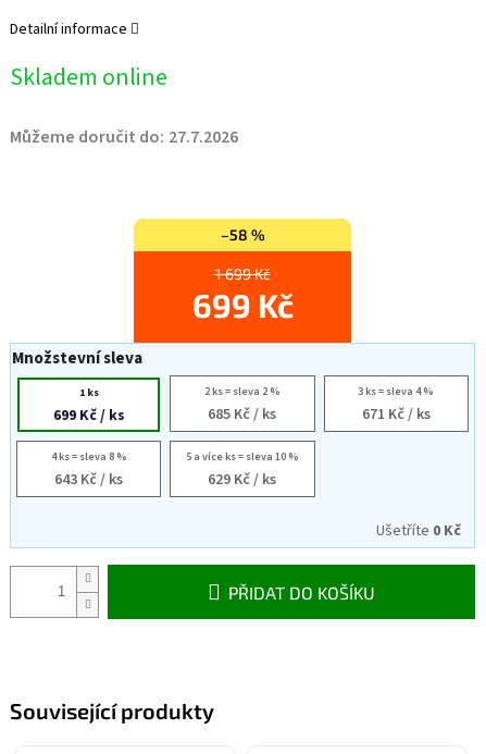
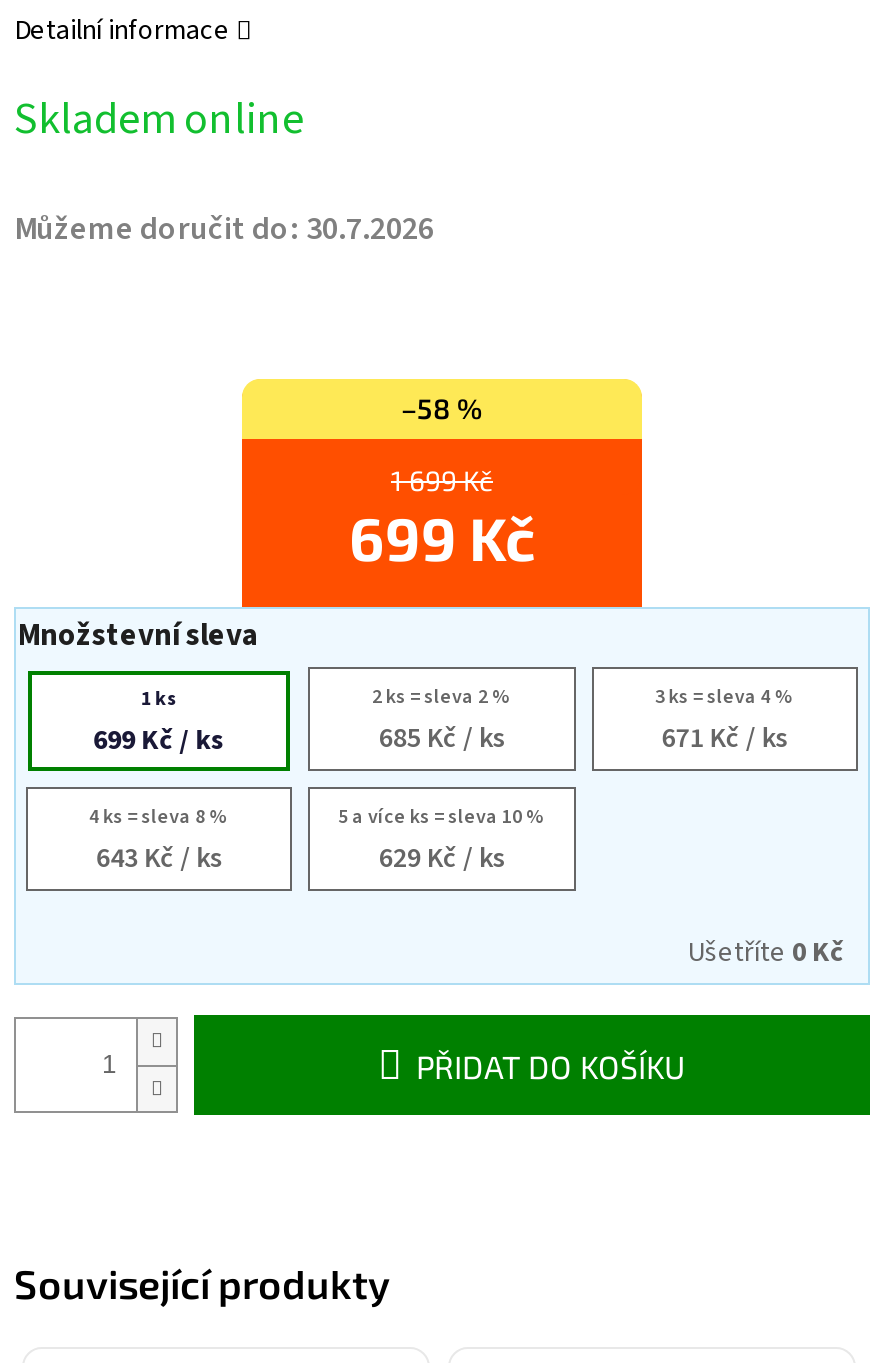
- Můžeme doručit do: 27.7.2026
+ Můžeme doručit do: 30.7.2026
